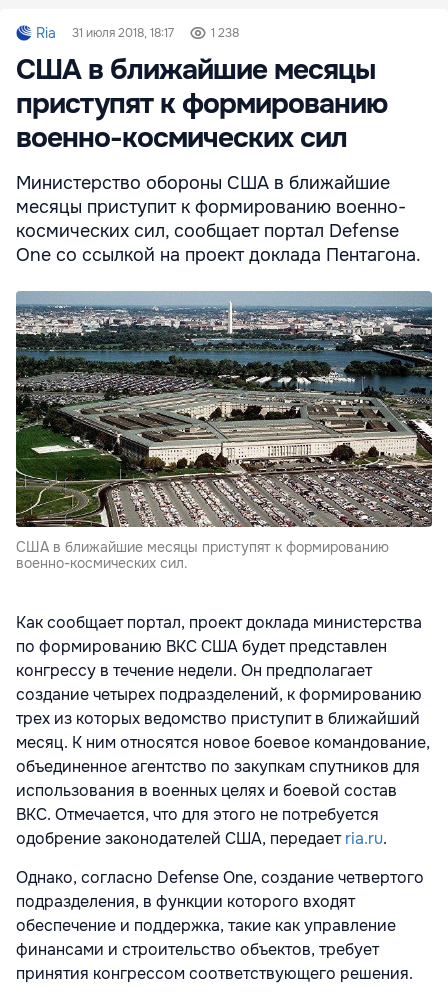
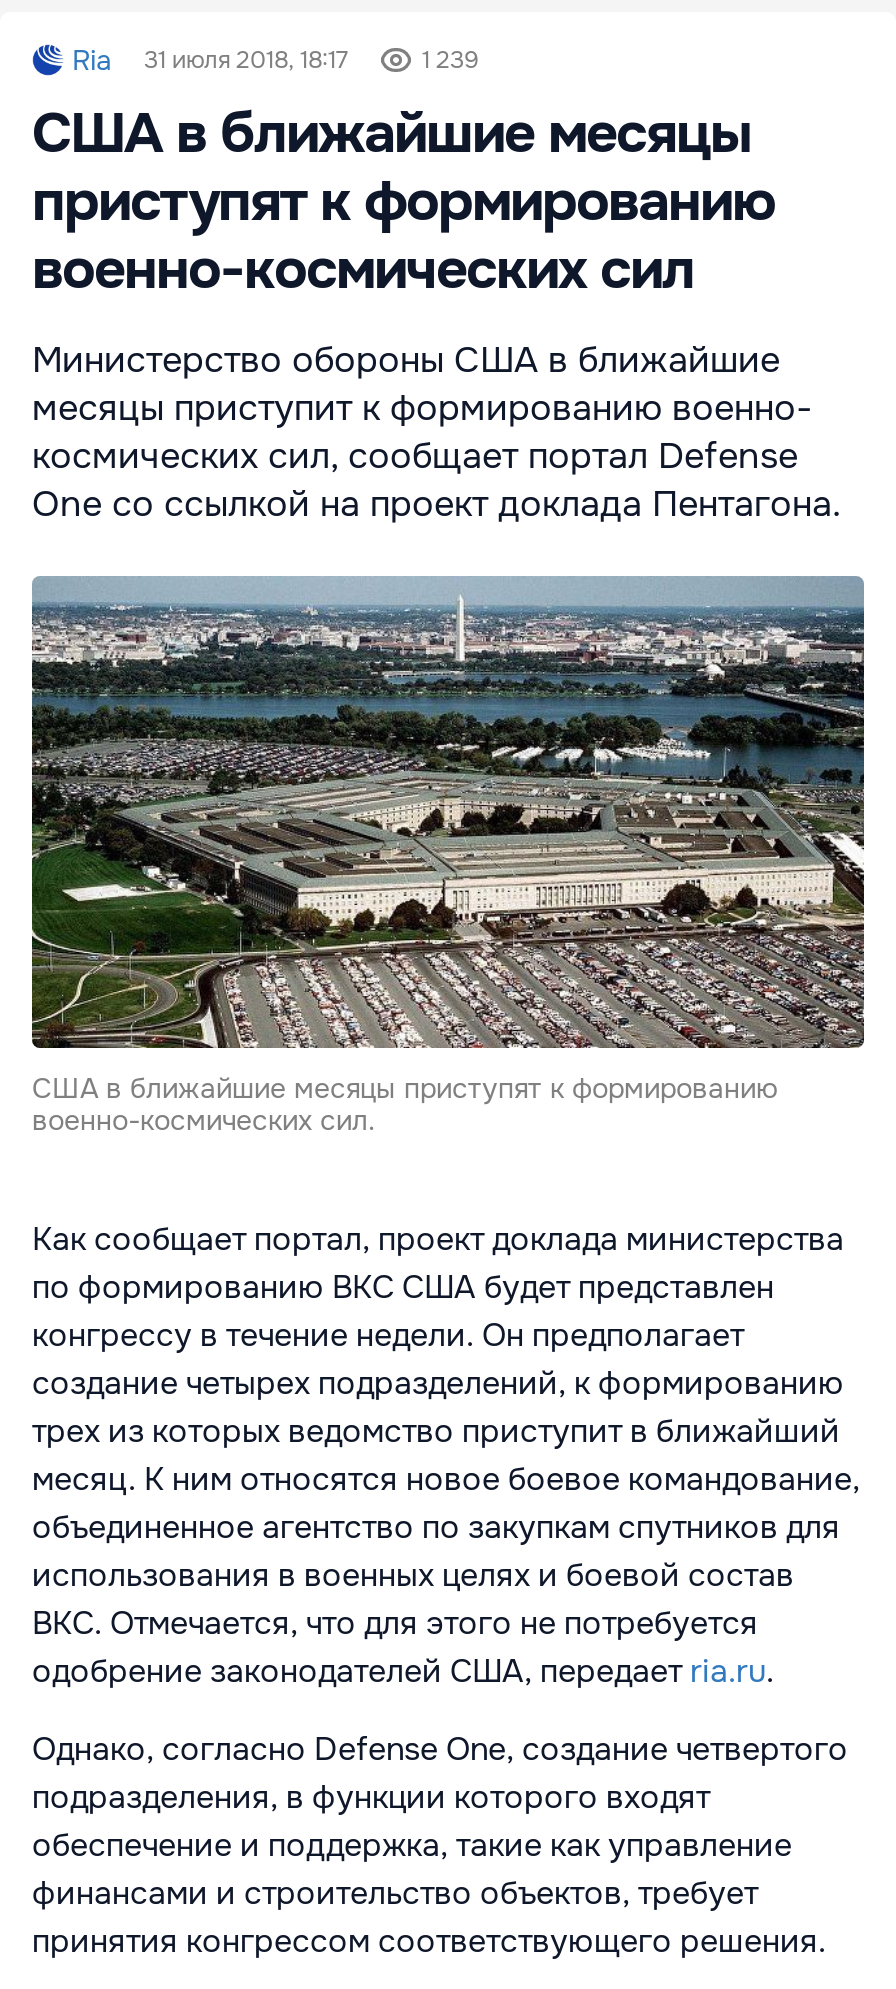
- 1 238
+ 1 239
